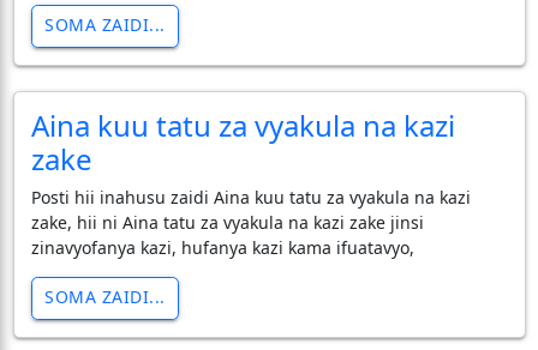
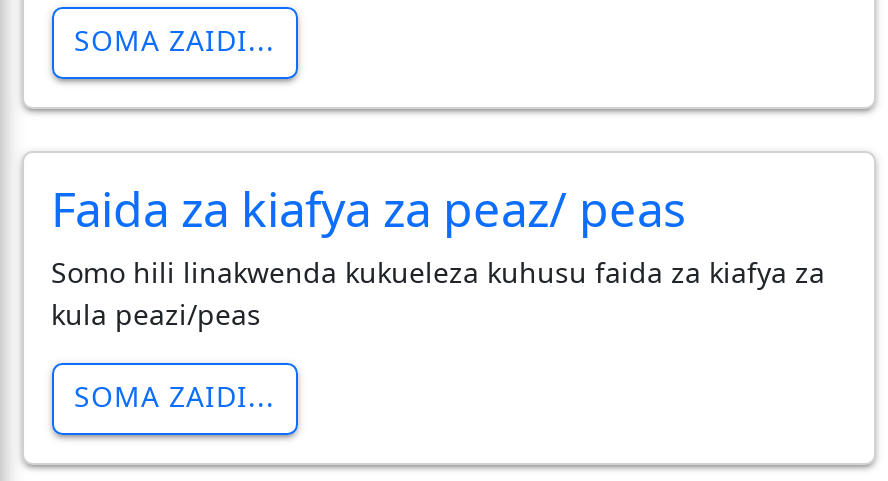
- Aina kuu tatu za vyakula na kazi
- zake
- Posti hii inahusu zaidi Aina kuu tatu za vyakula na kazi
- zake, hii ni Aina tatu za vyakula na kazi zake jinsi
- zinavyofanya kazi, hufanya kazi kama ifuatavyo,
+ Faida za kiafya za peaz/ peas
+ Somo hili linakwenda kukueleza kuhusu faida za kiafya za
+ kula peazi/peas
